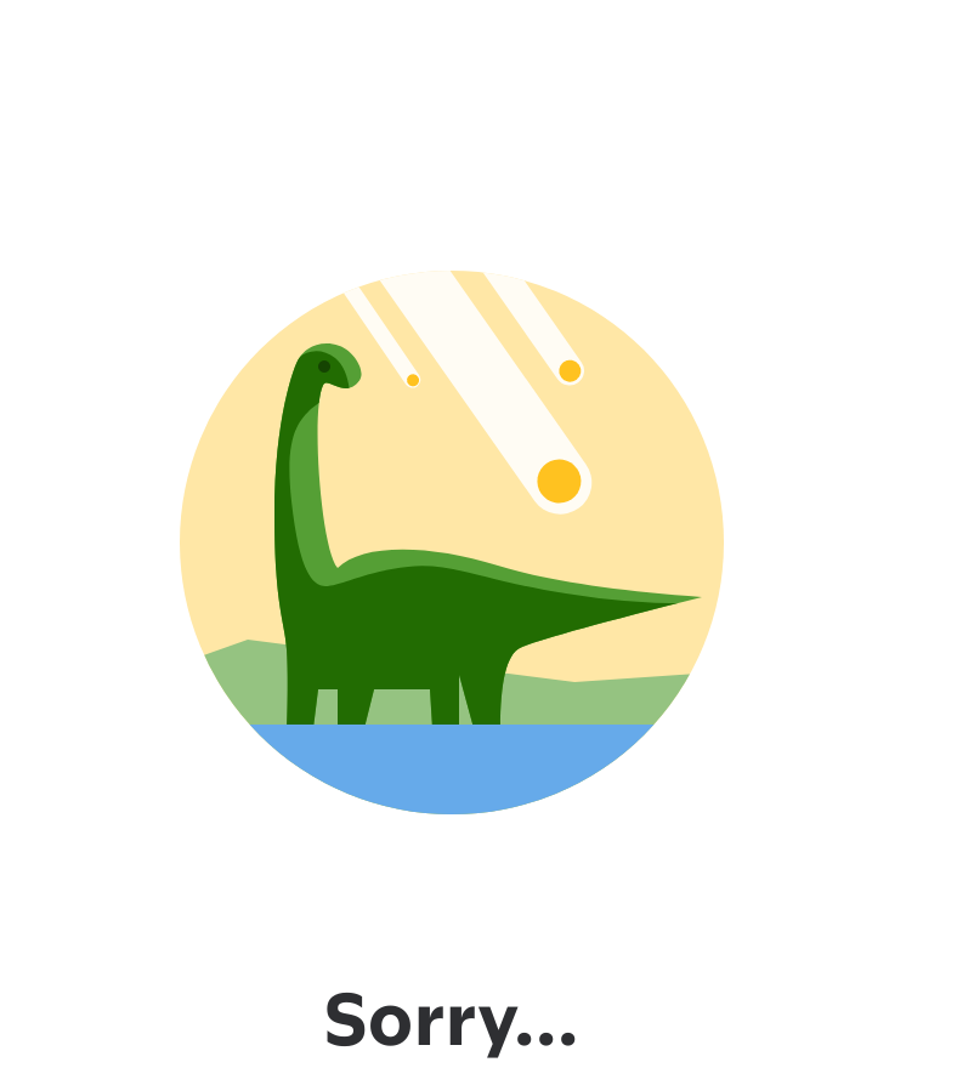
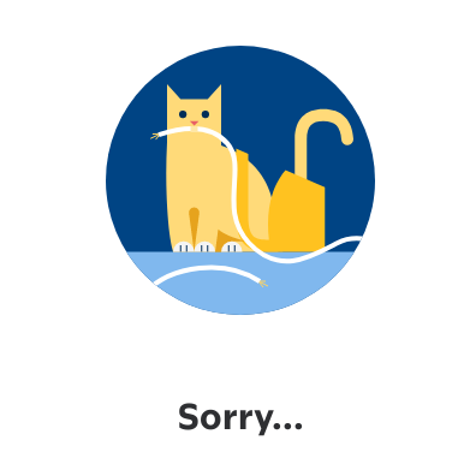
- [image]
+ [image]
